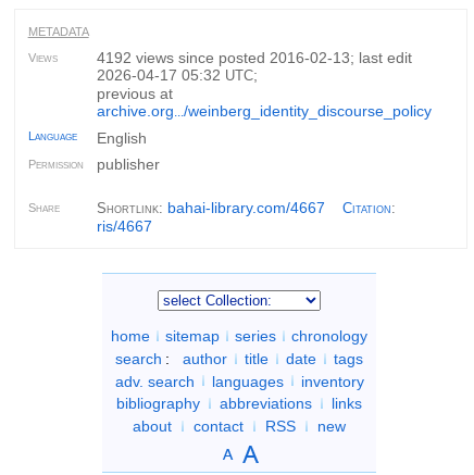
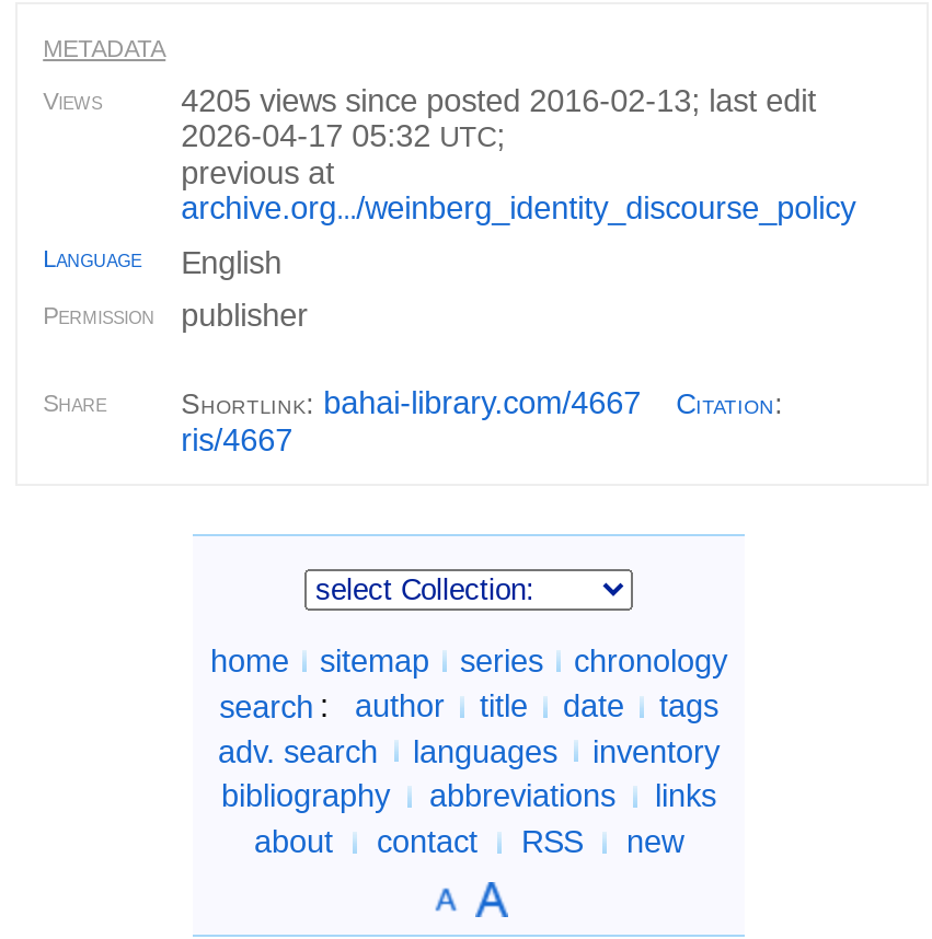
- 4192 views since posted 2016-02-13; last edit
+ 4205 views since posted 2016-02-13; last edit
